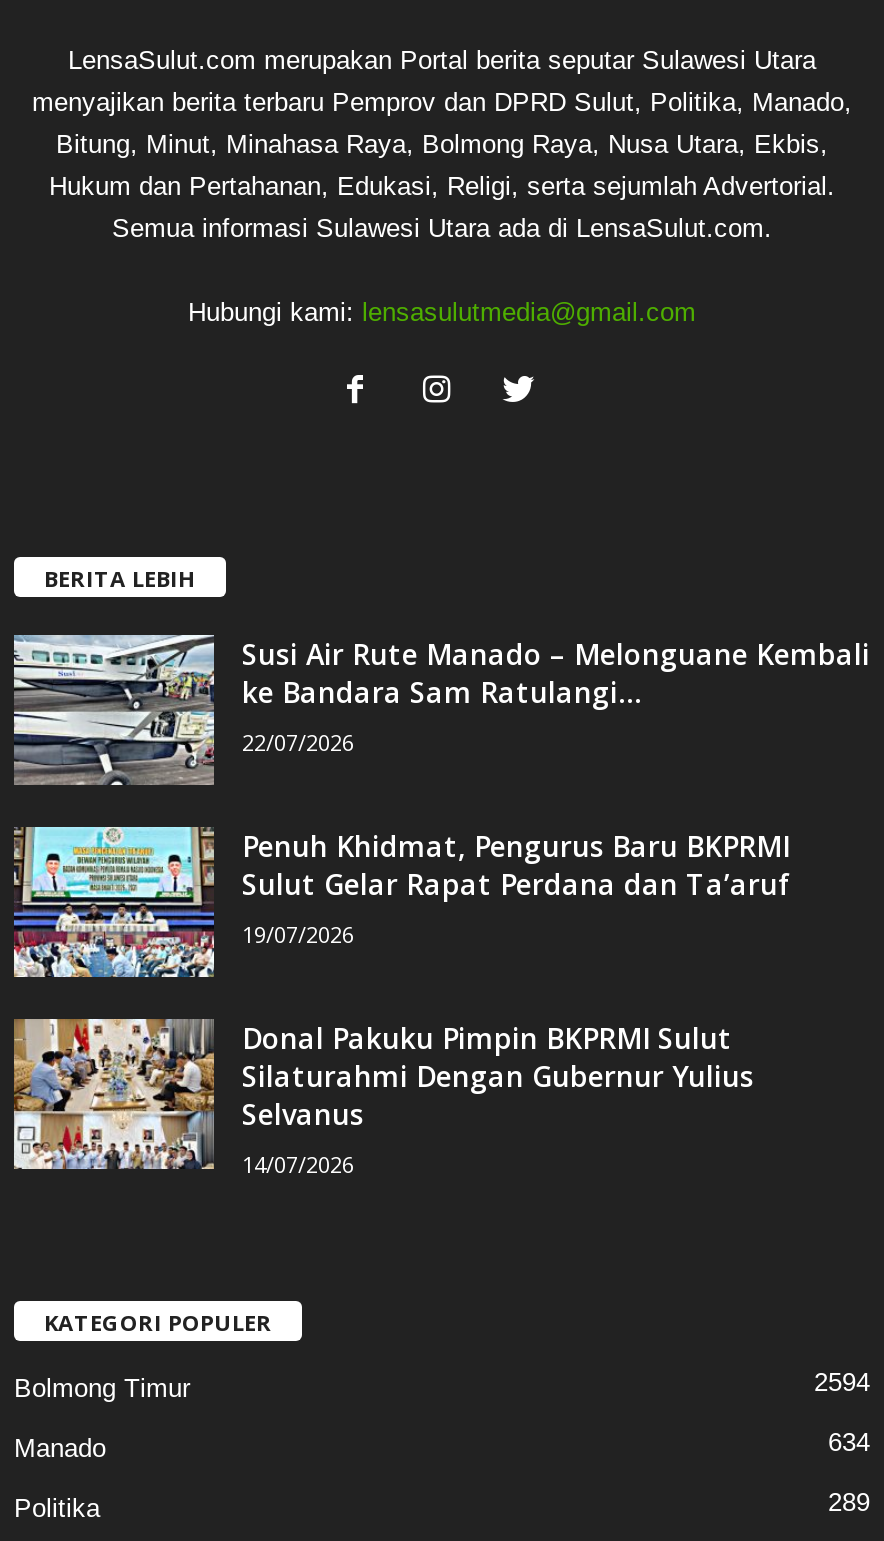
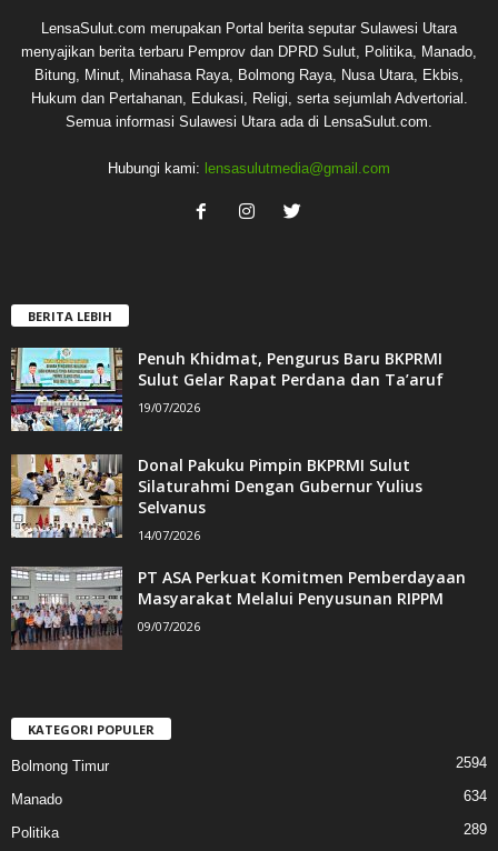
- [image]
- Susi Air Rute Manado – Melonguane Kembali
- ke Bandara Sam Ratulangi...
- 22/07/2026

moved up: [image] | Penuh Khidmat, Pengurus Baru BKPRMI | Sulut Gelar Rapat Perdana dan Ta’aruf | 19/07/2026 | Donal Pakuku Pimpin BKPRMI Sulut | Silaturahmi Dengan Gubernur Yulius | Selvanus | 14/07/2026

+ [image]
+ PT ASA Perkuat Komitmen Pemberdayaan
+ Masyarakat Melalui Penyusunan RIPPM
+ 09/07/2026
